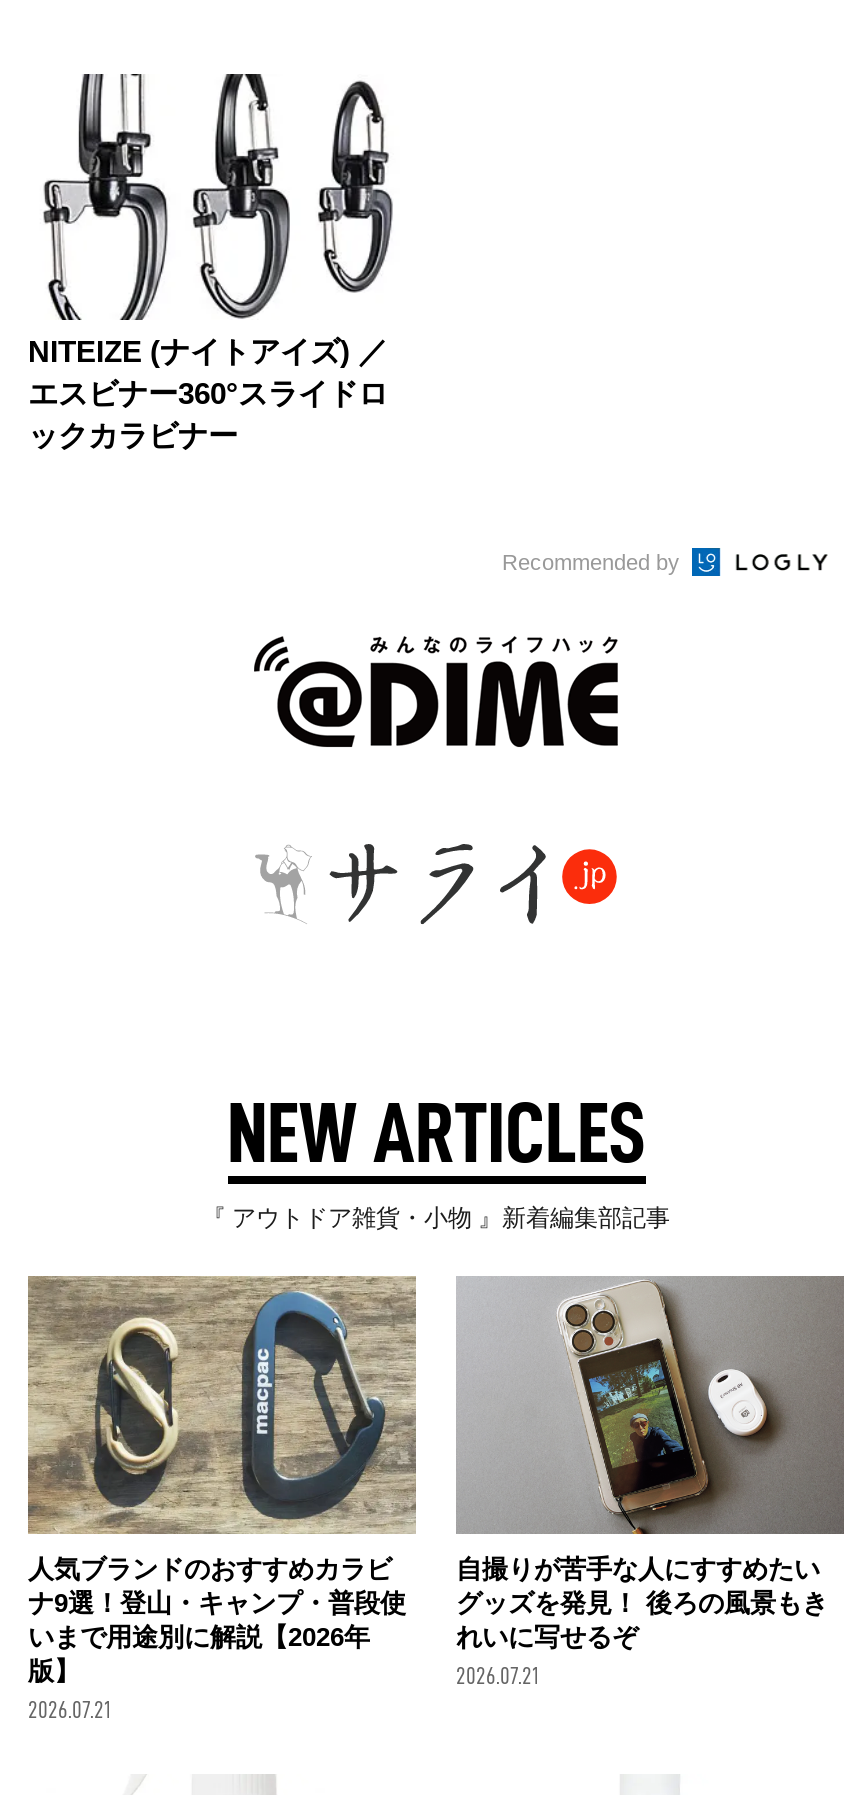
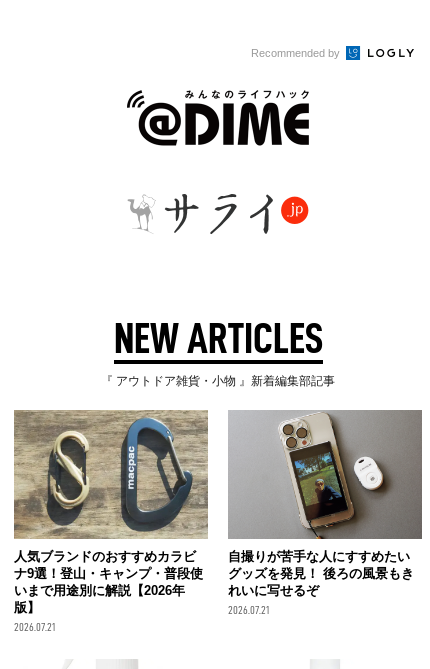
- [image]
- NITEIZE (ナイトアイズ) ／
- エスビナー360°スライドロ
- ックカラビナー

- [image]

- [image]
